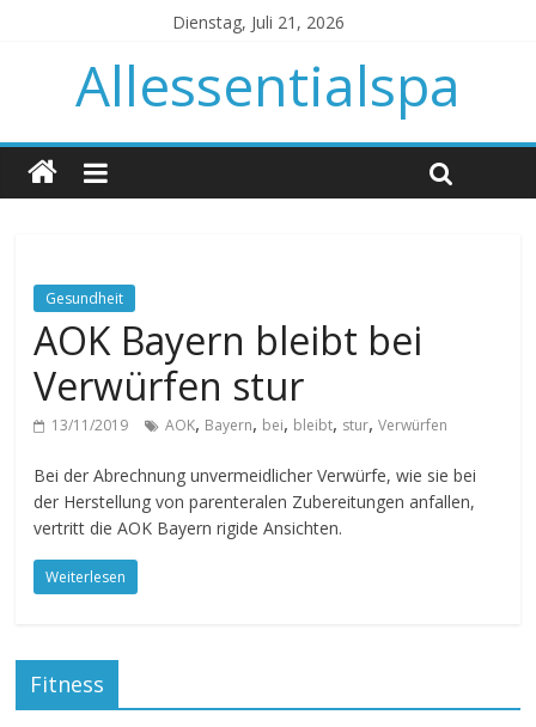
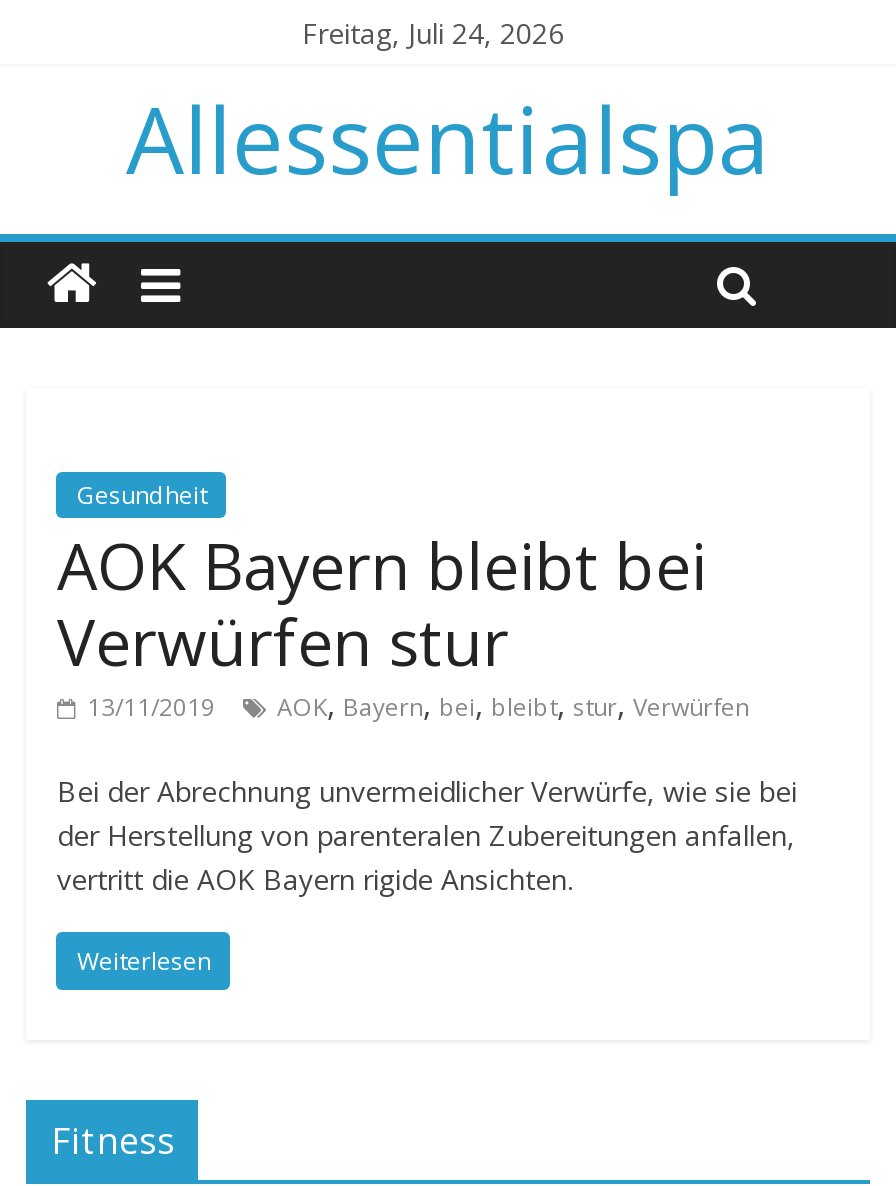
- Dienstag, Juli 21, 2026
+ Freitag, Juli 24, 2026
